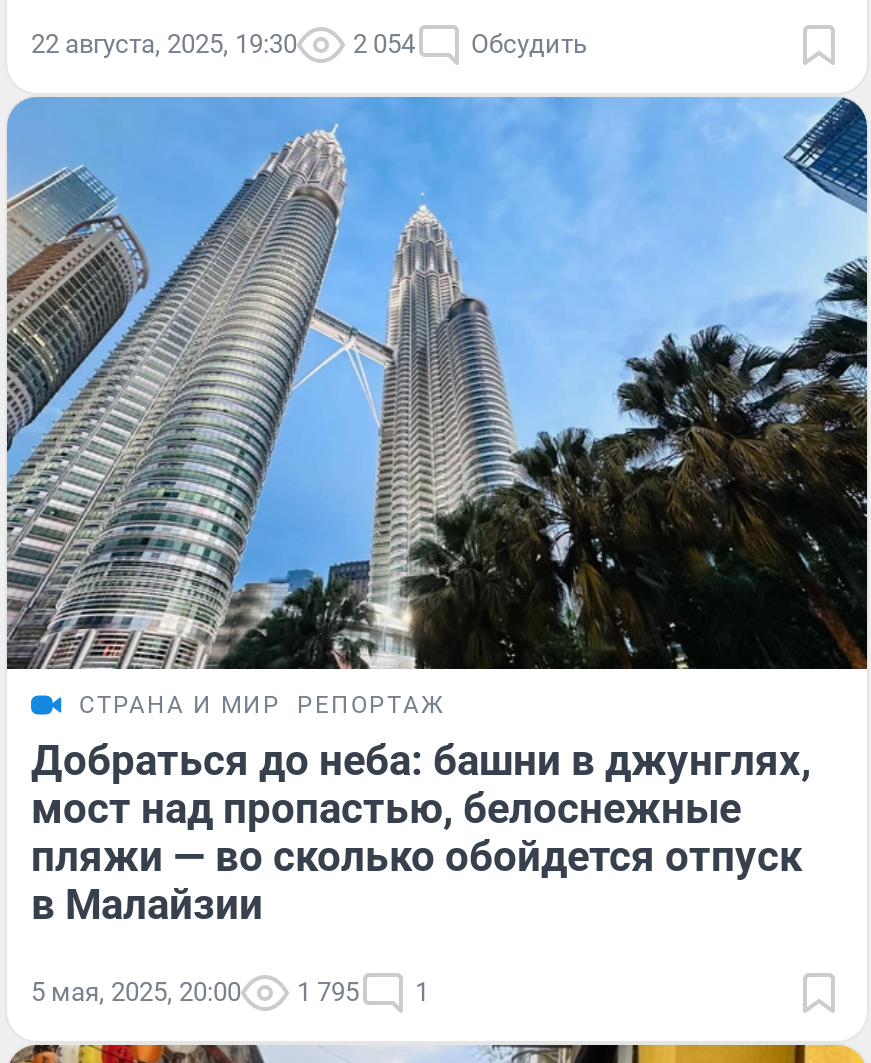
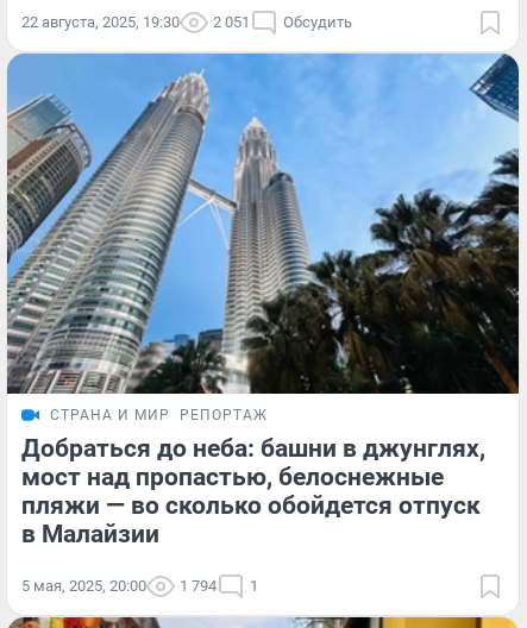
- 22 августа, 2025, 19:30 2 054 Обсудить
+ 22 августа, 2025, 19:30 2 051 Обсудить

- 5 мая, 2025, 20:00 1 795 1
+ 5 мая, 2025, 20:00 1 794 1
